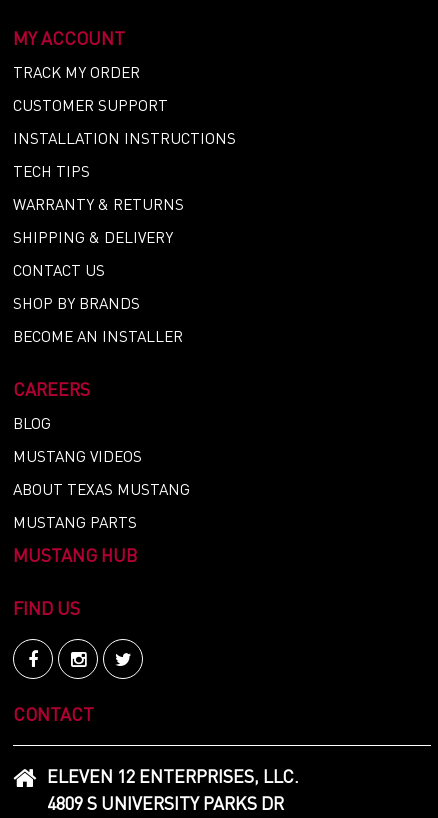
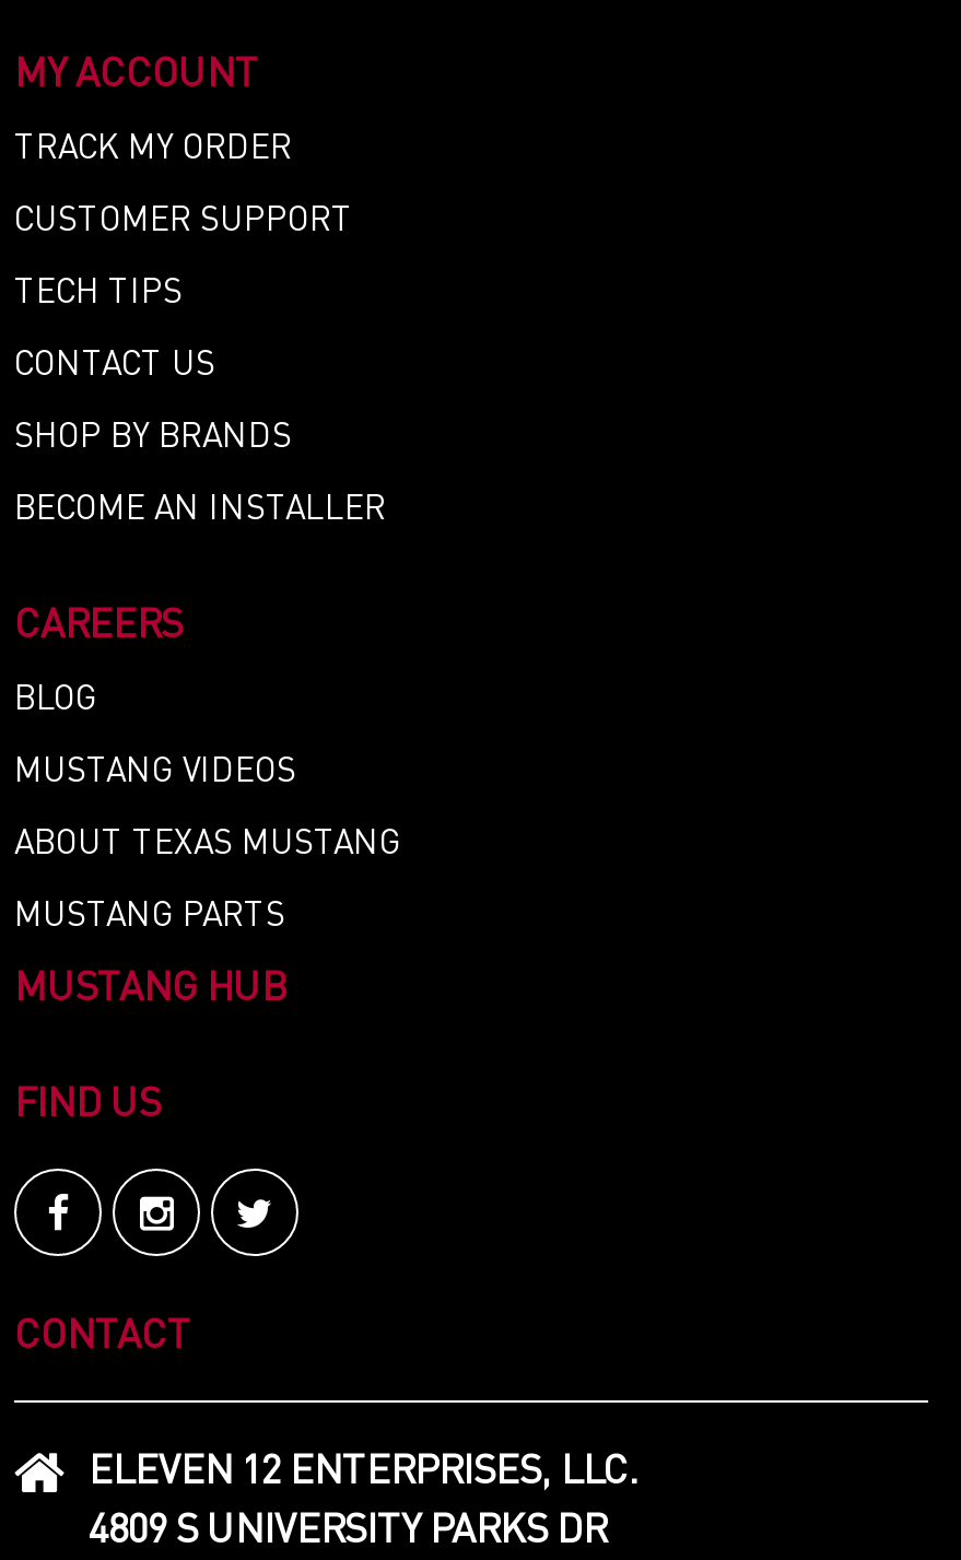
- INSTALLATION INSTRUCTIONS

- WARRANTY & RETURNS
- SHIPPING & DELIVERY
